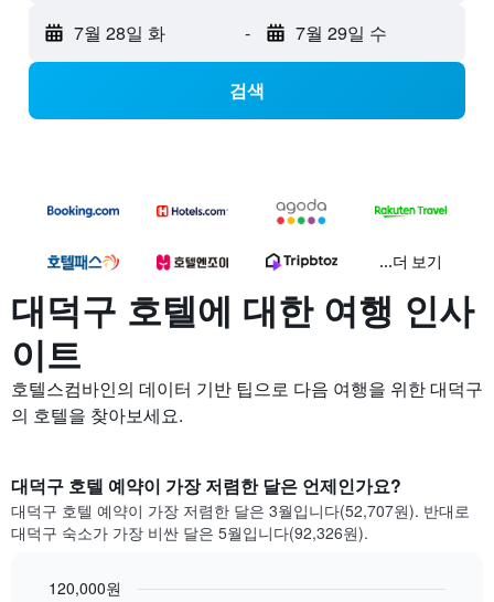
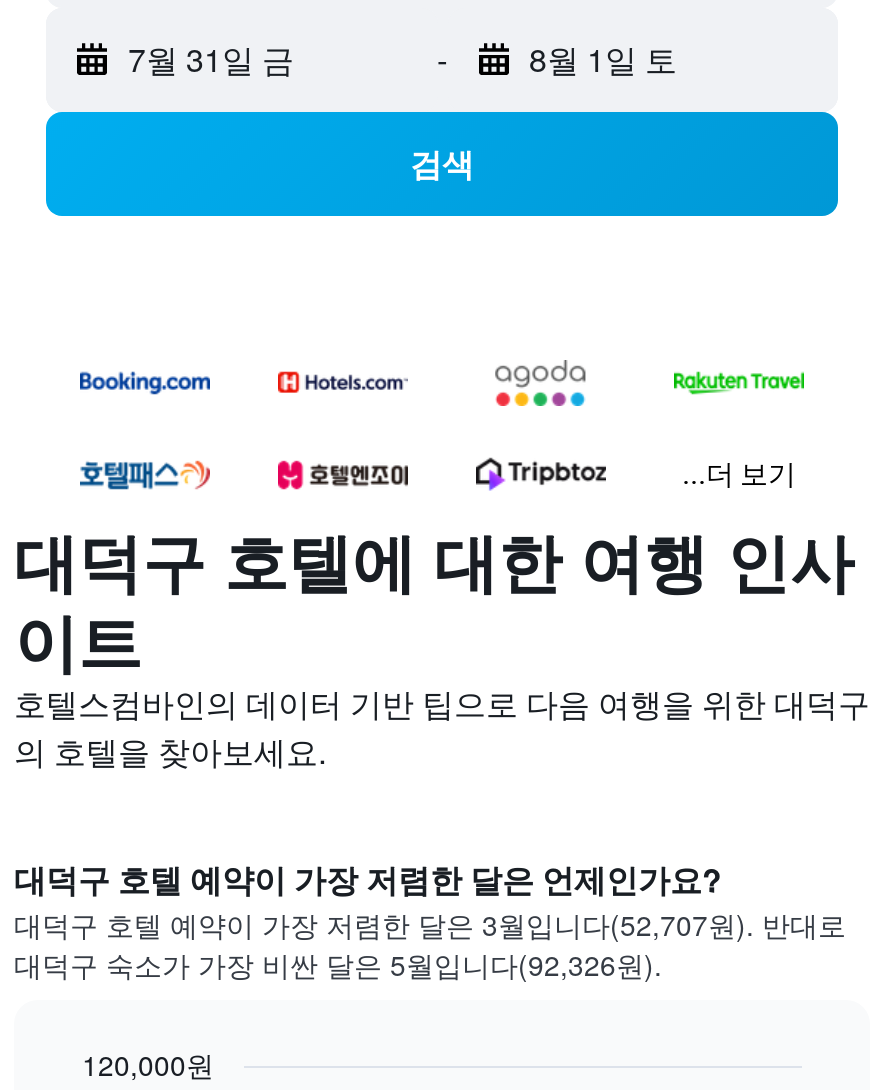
- 7월 28일 화
+ 7월 31일 금

- 7월 29일 수
+ 8월 1일 토
